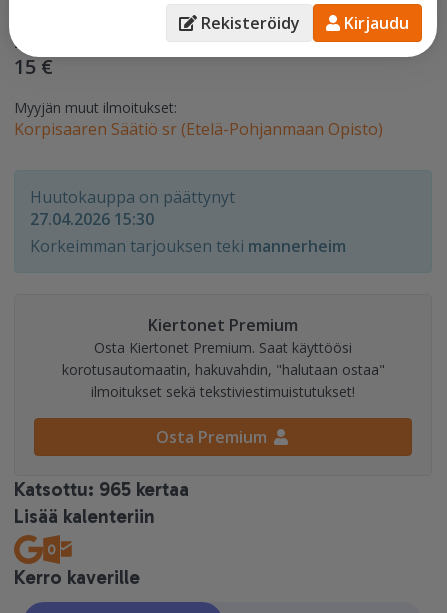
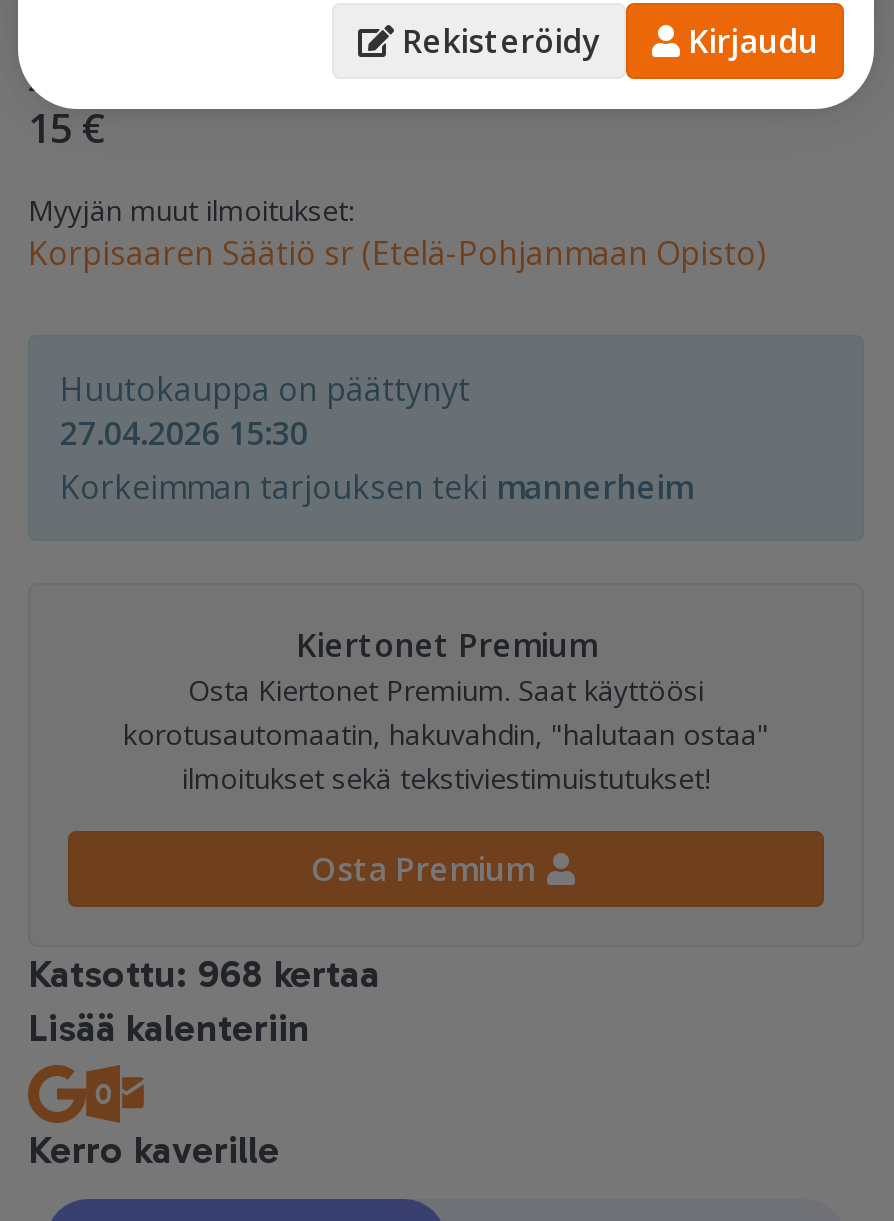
- Katsottu: 965 kertaa
+ Katsottu: 968 kertaa
